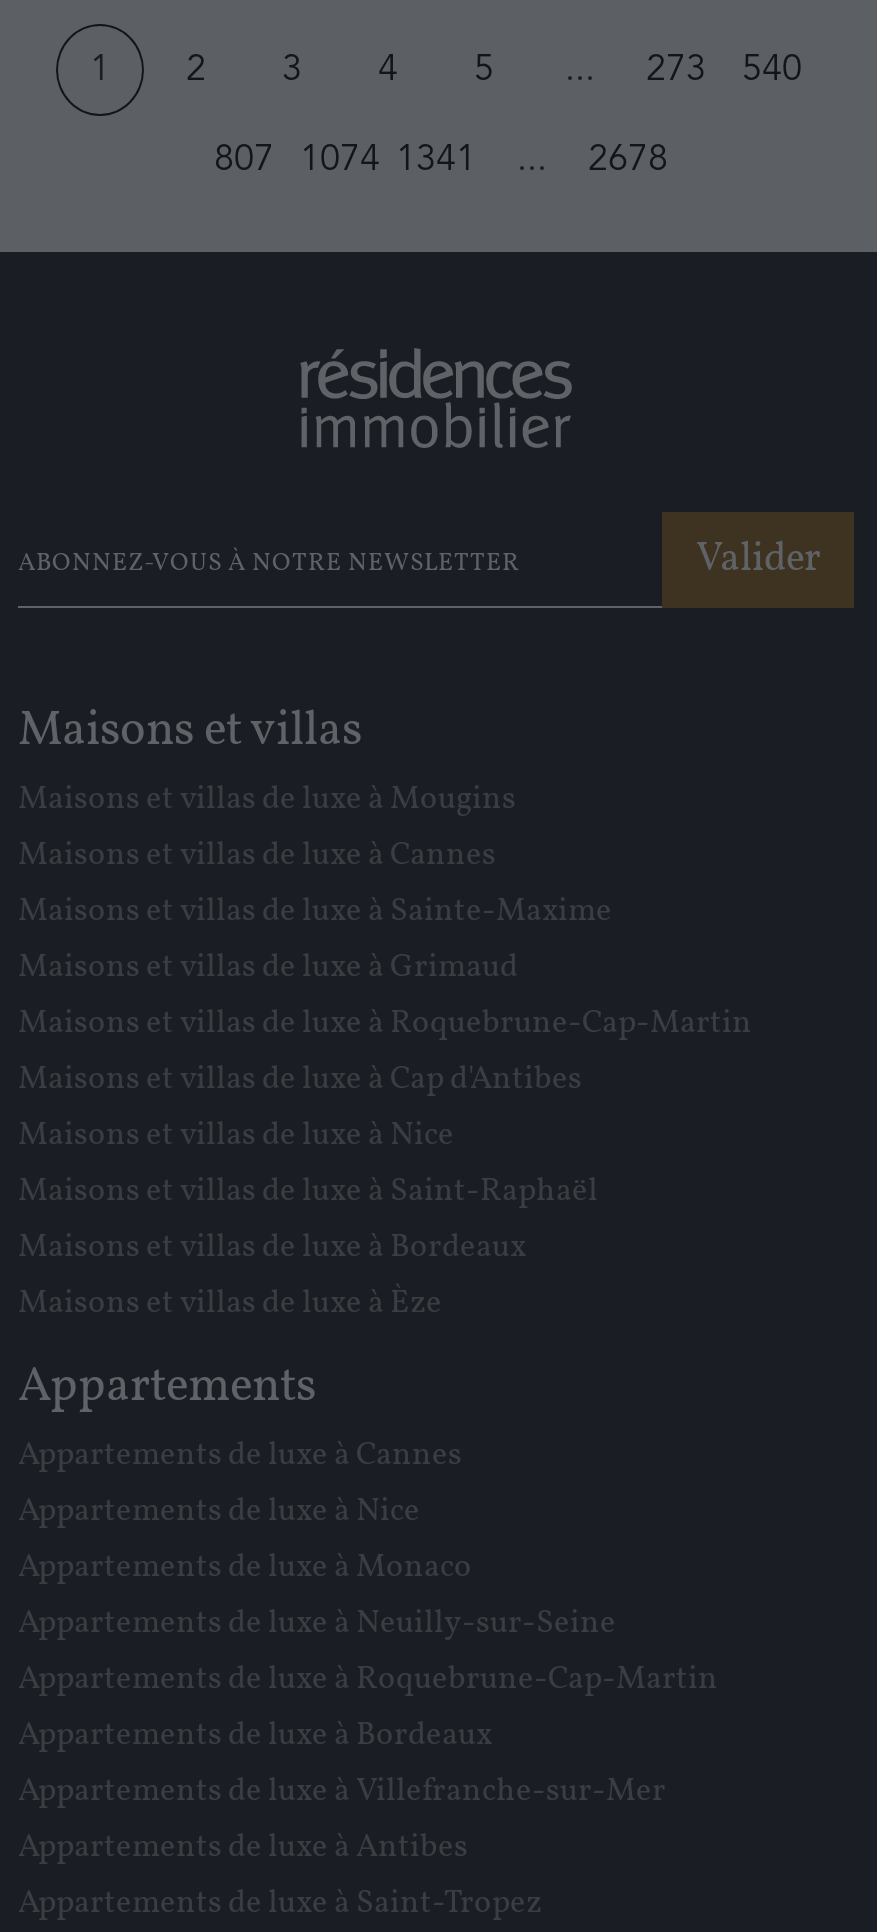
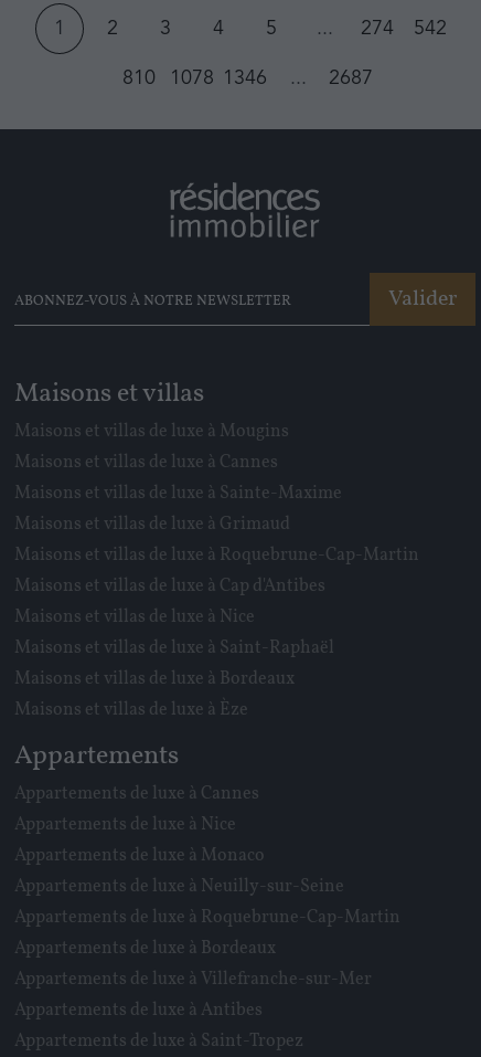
- 273
+ 274

- 540
+ 542

- 807
+ 810

- 1074 1341
+ 1078 1346

- 2678
+ 2687
